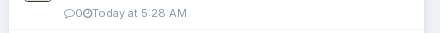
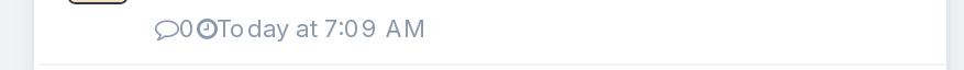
- 0 Today at 5:28 AM
+ 0 Today at 7:09 AM
